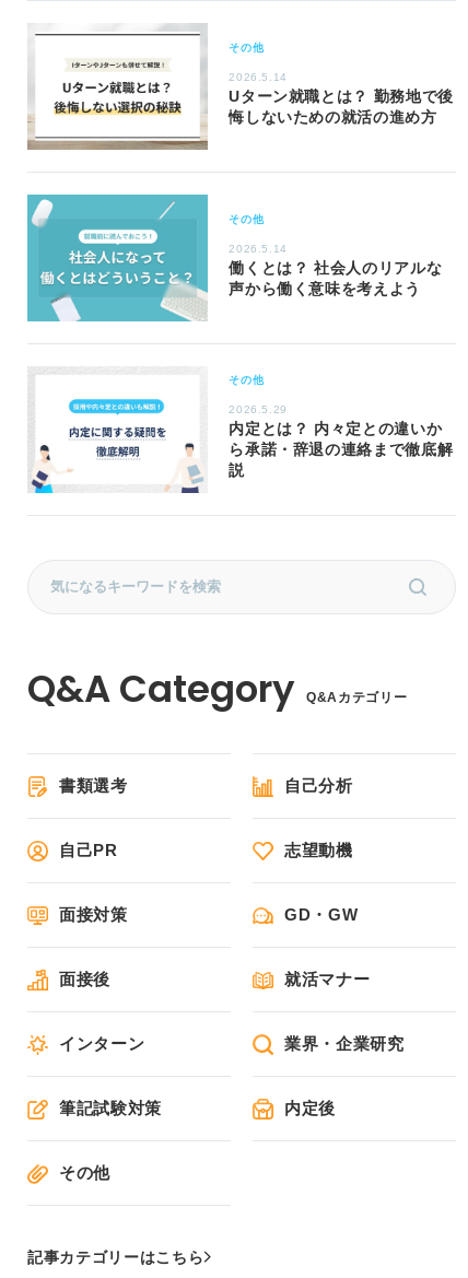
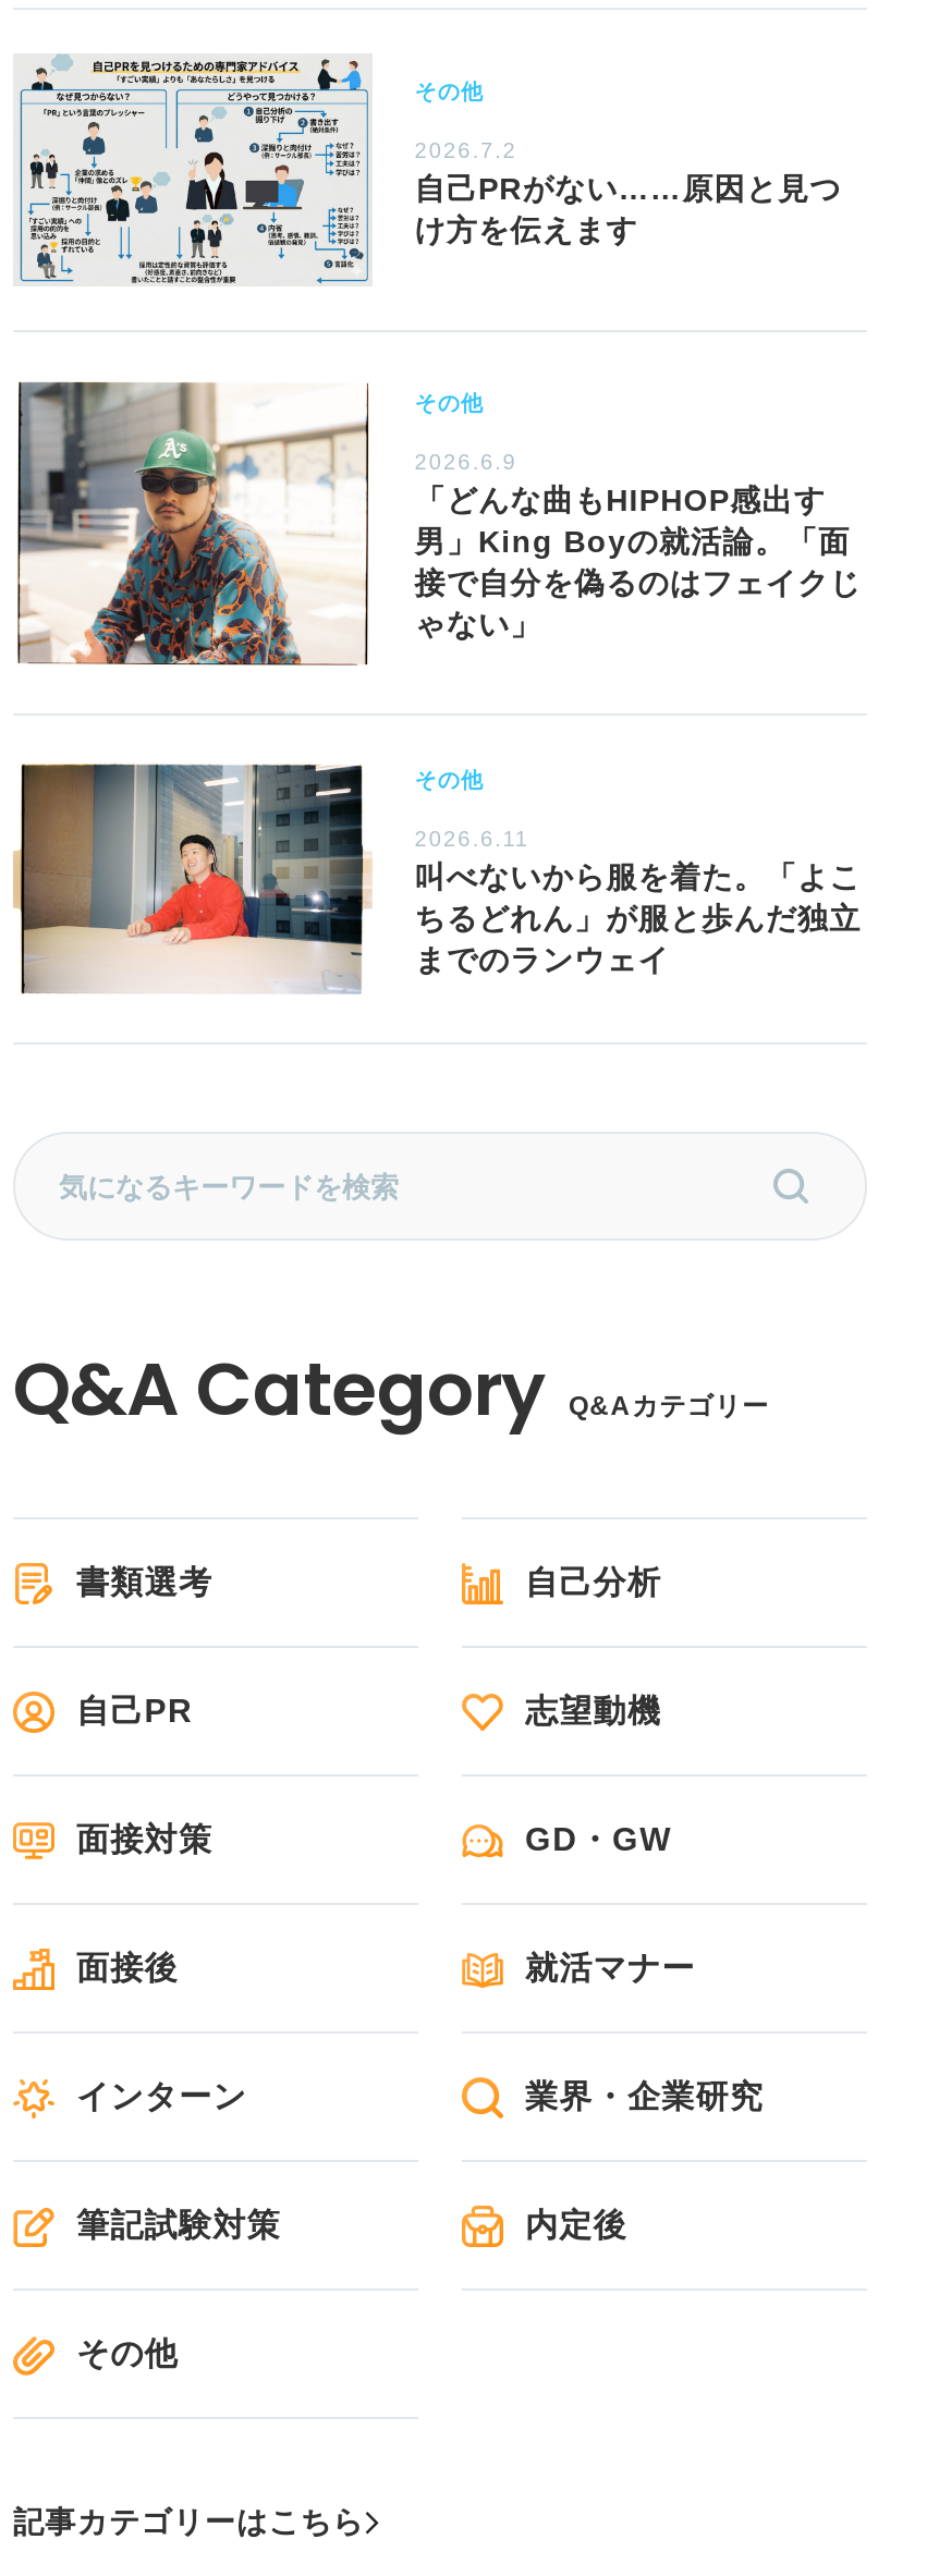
- [image]
- 2026.5.14
- Uターン就職とは？ 勤務地で後
- 悔しないための就活の進め方
+ [image]
+ 2026.7.2
+ 自己PRがない……原因と見つ
+ け方を伝えます

- [image]
- 2026.5.14
- 働くとは？ 社会人のリアルな
- 声から働く意味を考えよう
+ [image]
+ 2026.6.9
+ 「どんな曲もHIPHOP感出す
+ 男」King Boyの就活論。「面
+ 接で自分を偽るのはフェイクじ
+ ゃない」

- [image]
- 2026.5.29
- 内定とは？ 内々定との違いか
- ら承諾・辞退の連絡まで徹底解
- 説
+ [image]
+ 2026.6.11
+ 叫べないから服を着た。「よこ
+ ちるどれん」が服と歩んだ独立
+ までのランウェイ
